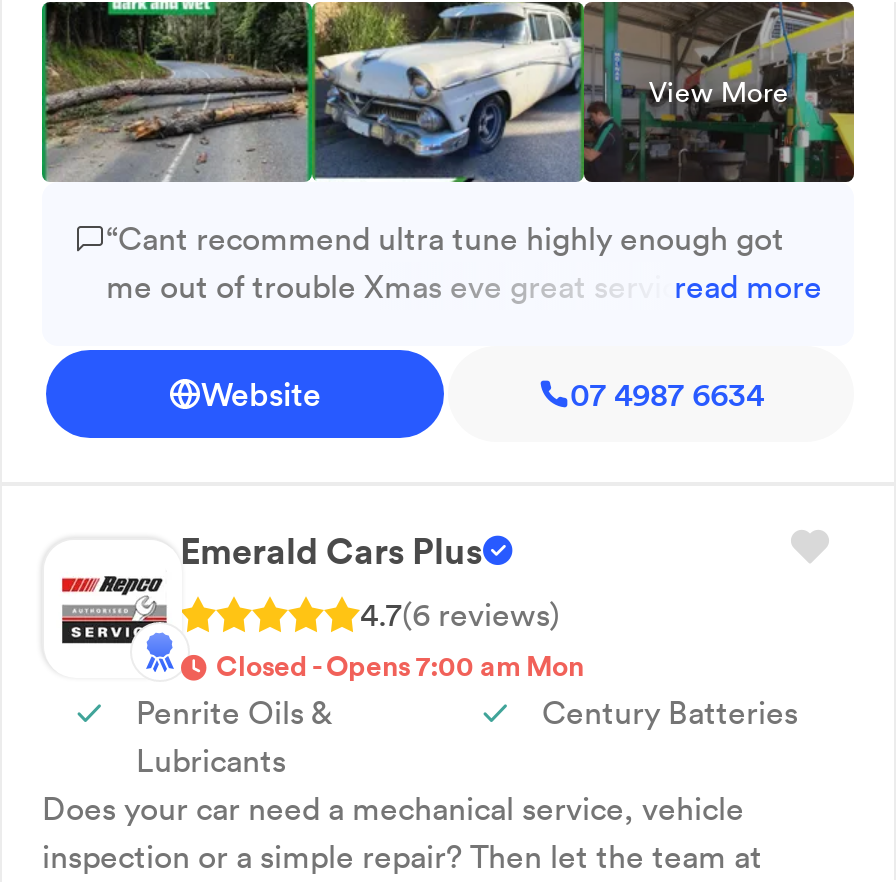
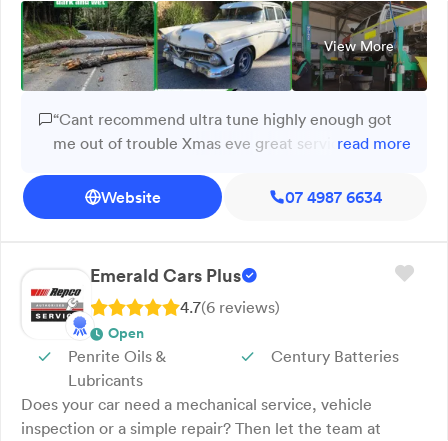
- Closed - Opens 7:00 am Mon
+ Open
